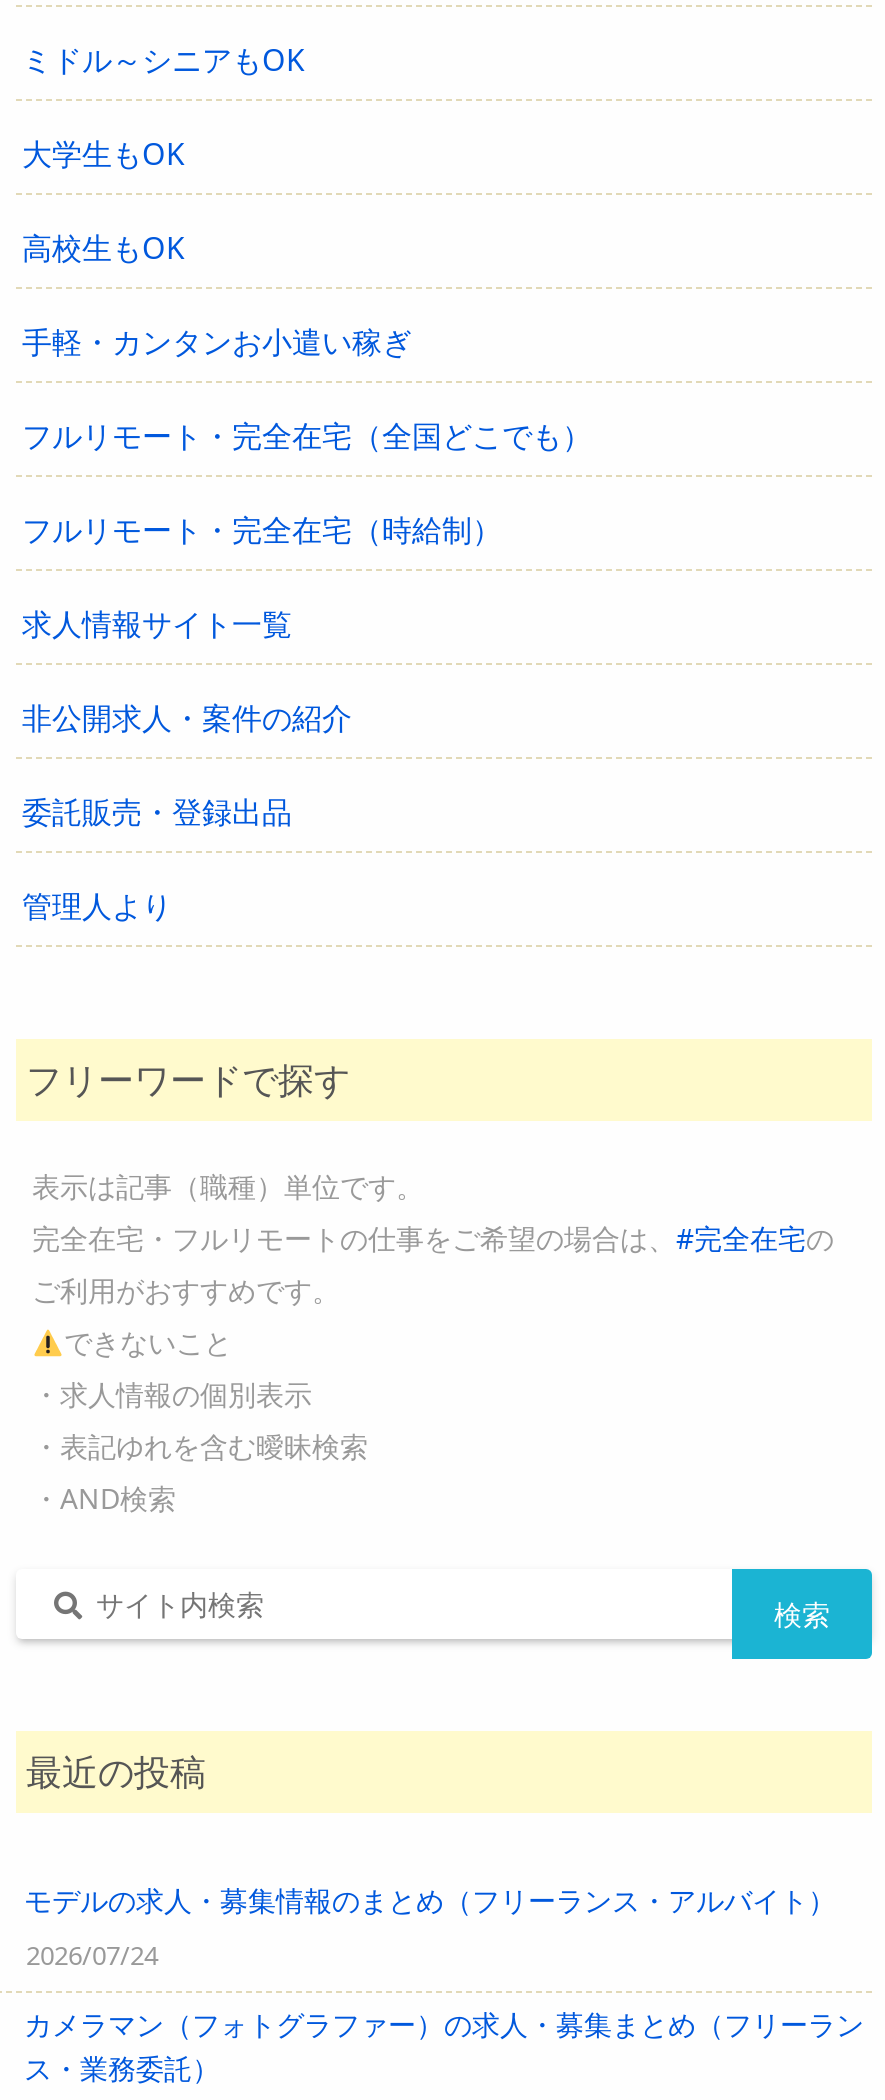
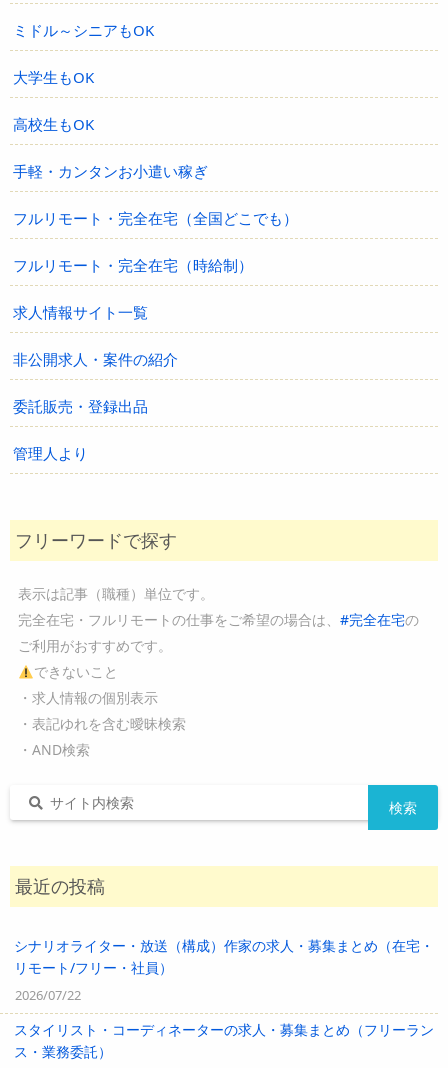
- モデルの求人・募集情報のまとめ（フリーランス・アルバイト）
+ シナリオライター・放送（構成）作家の求人・募集まとめ（在宅・
+ リモート/フリー・社員）

- 2026/07/24
+ 2026/07/22

- カメラマン（フォトグラファー）の求人・募集まとめ（フリーラン
+ スタイリスト・コーディネーターの求人・募集まとめ（フリーラン
